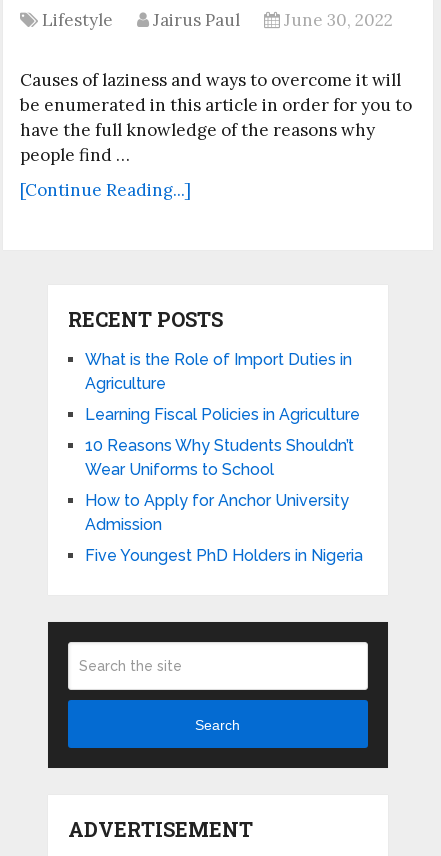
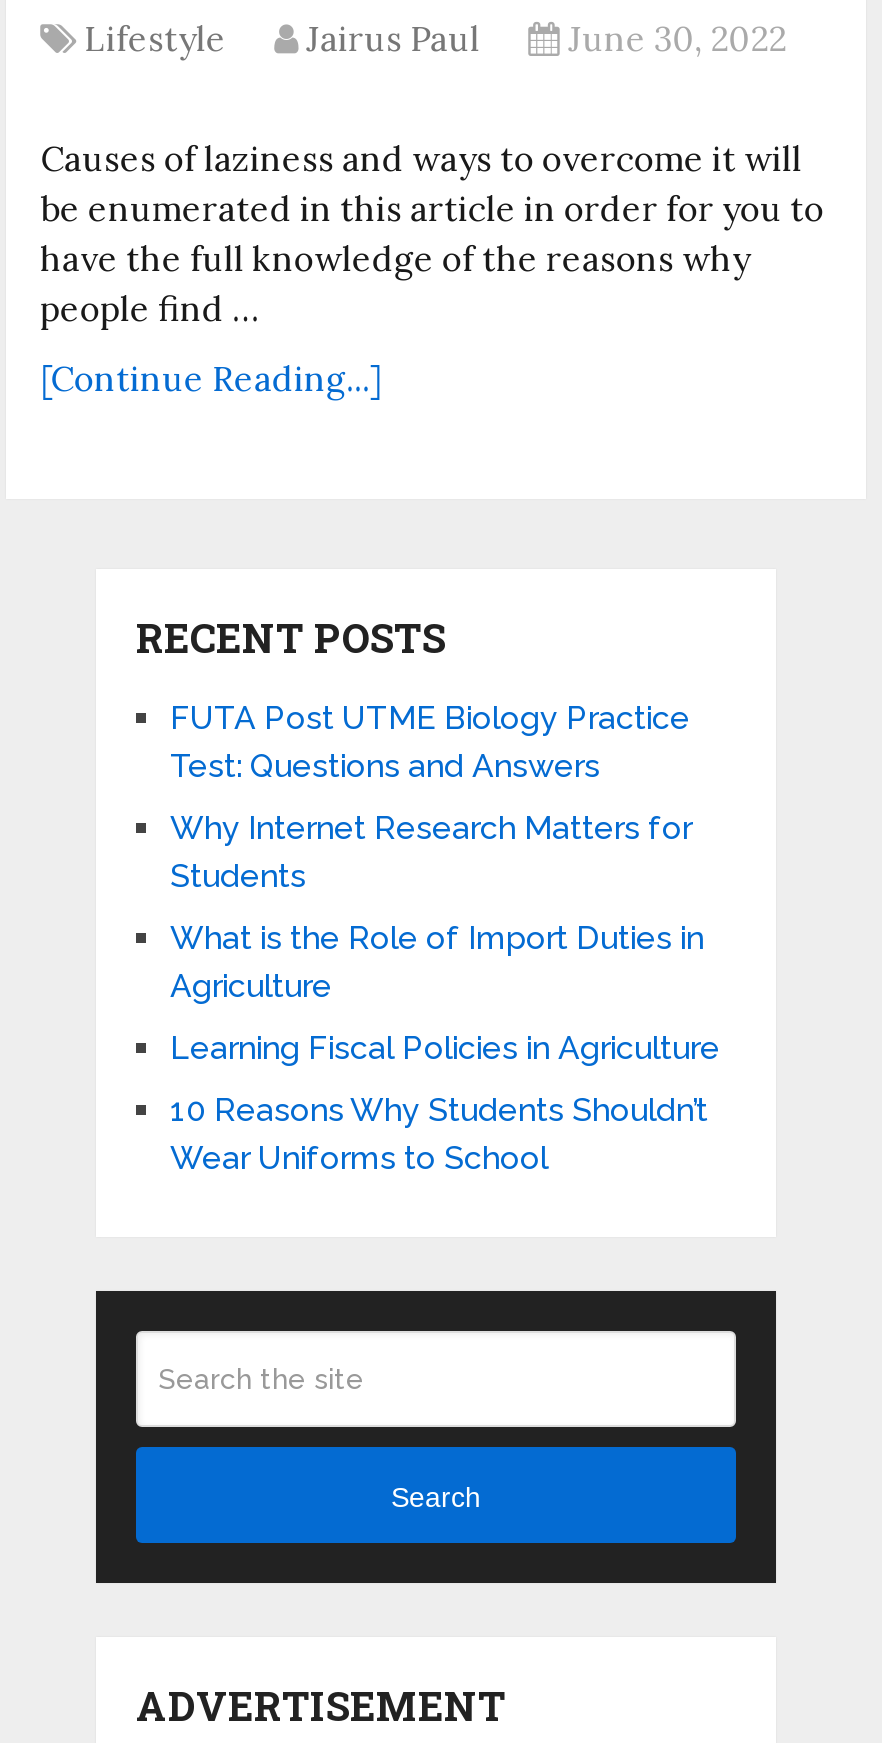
+ FUTA Post UTME Biology Practice
+ Test: Questions and Answers
+ Why Internet Research Matters for
+ Students

moved down: What is the Role of Import Duties in | Agriculture | Learning Fiscal Policies in Agriculture | 10 Reasons Why Students Shouldn’t | Wear Uniforms to School

- How to Apply for Anchor University
- Admission
- Five Youngest PhD Holders in Nigeria
